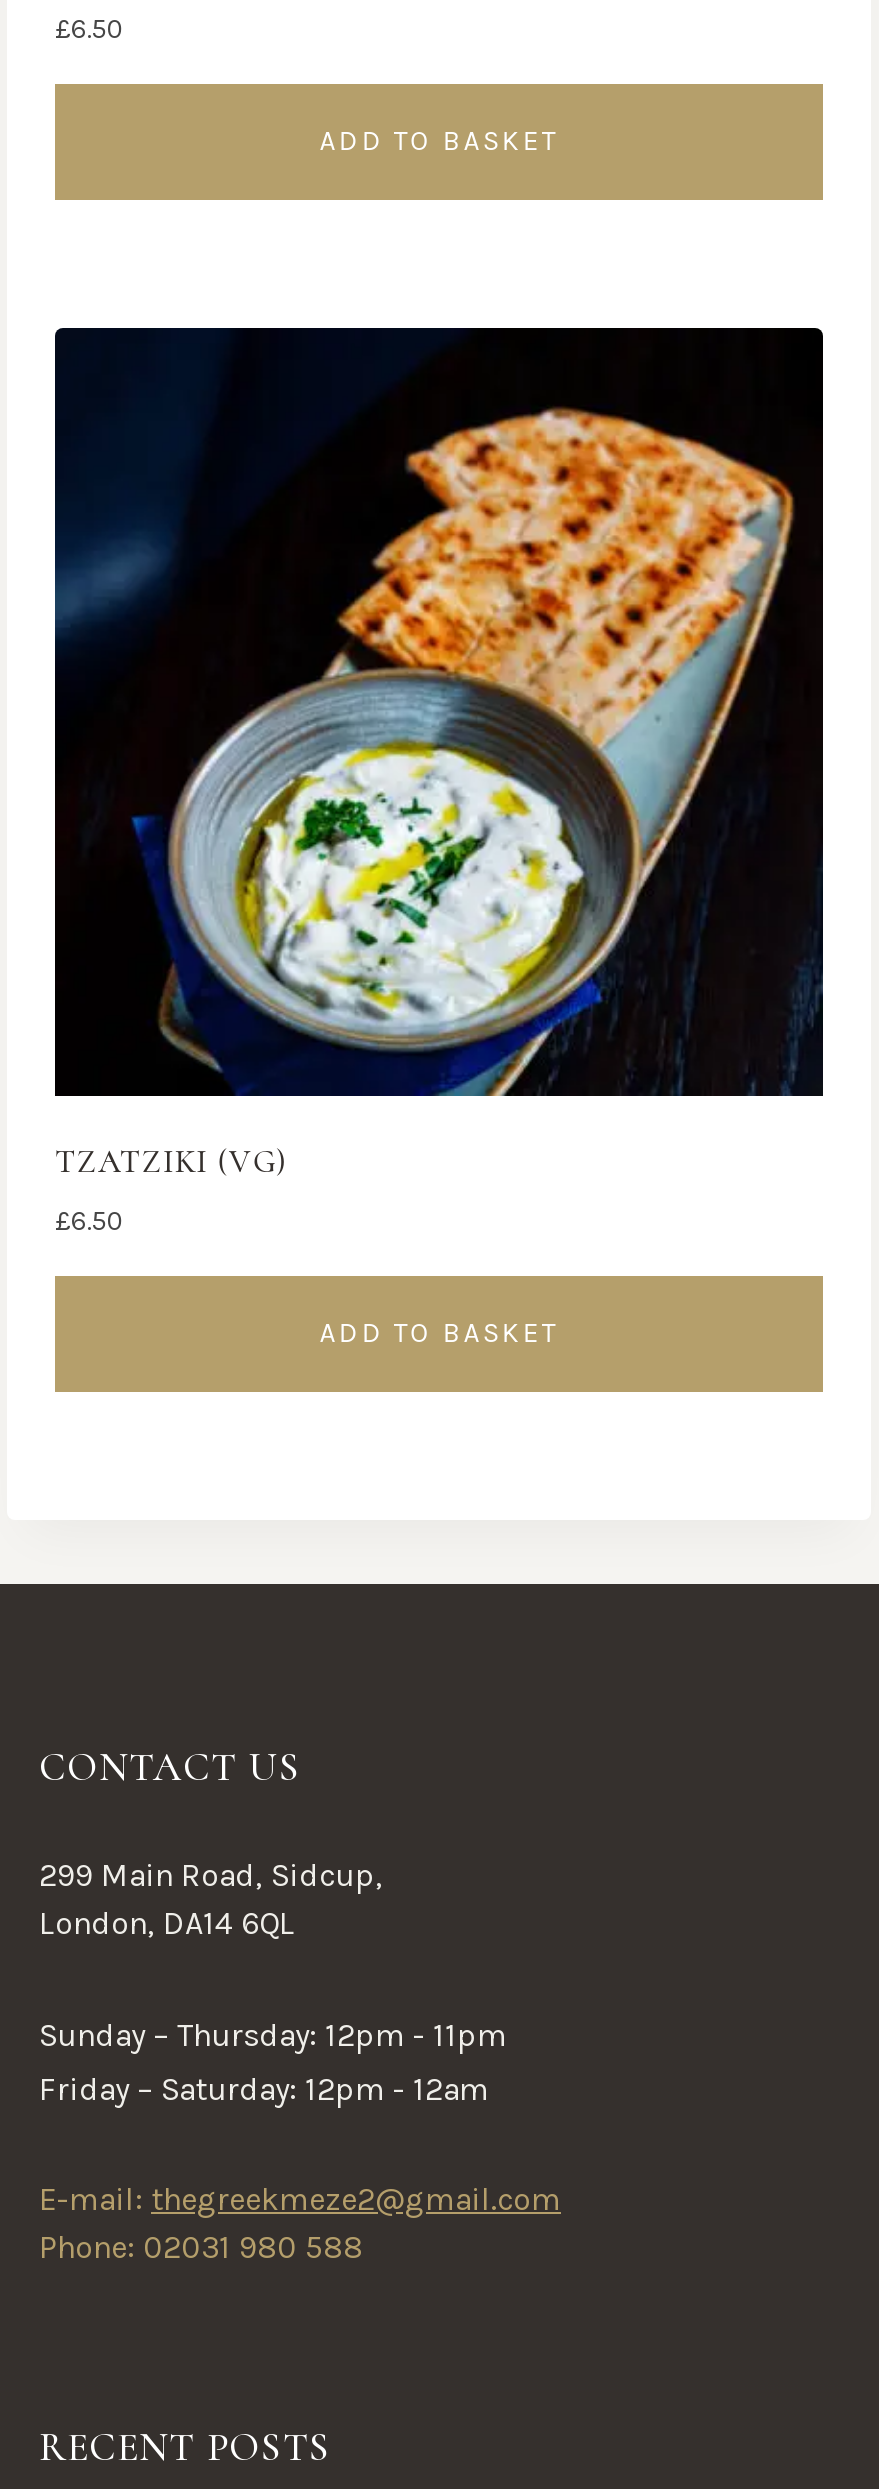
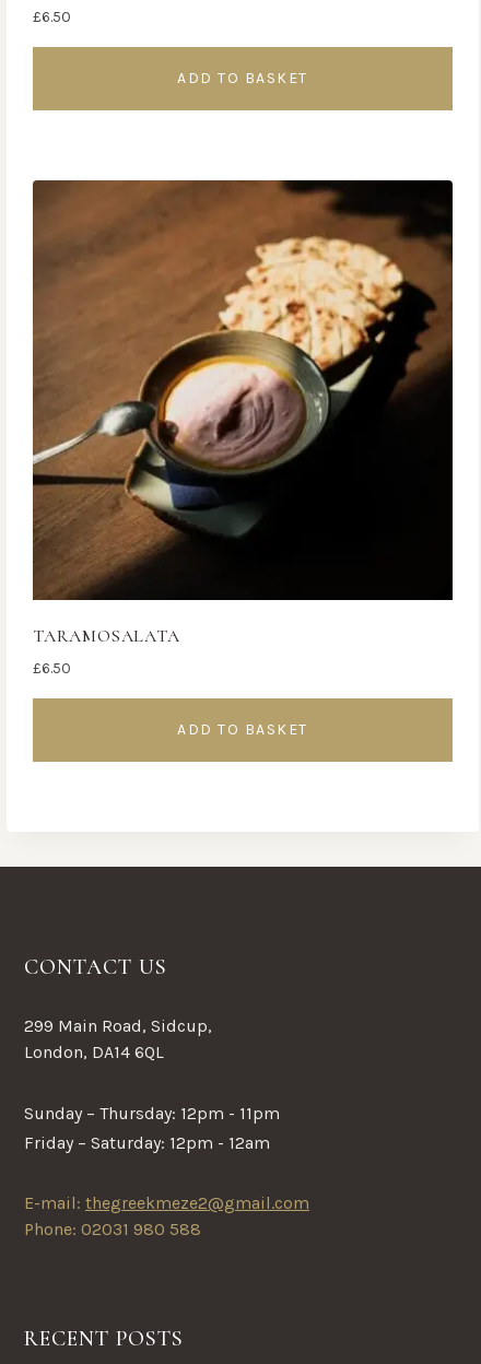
- [image]
- TZATZIKI (VG)
+ [image]
+ TARAMOSALATA
